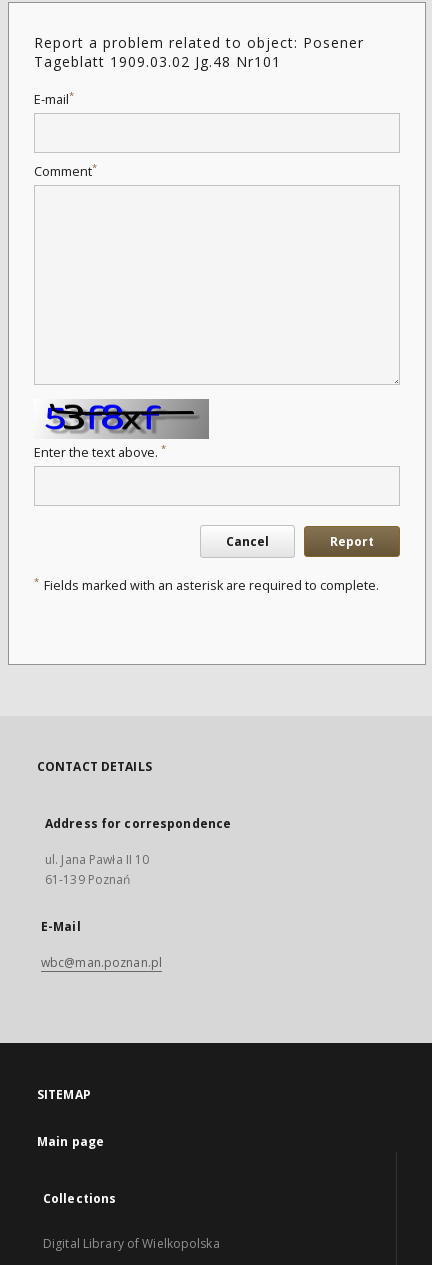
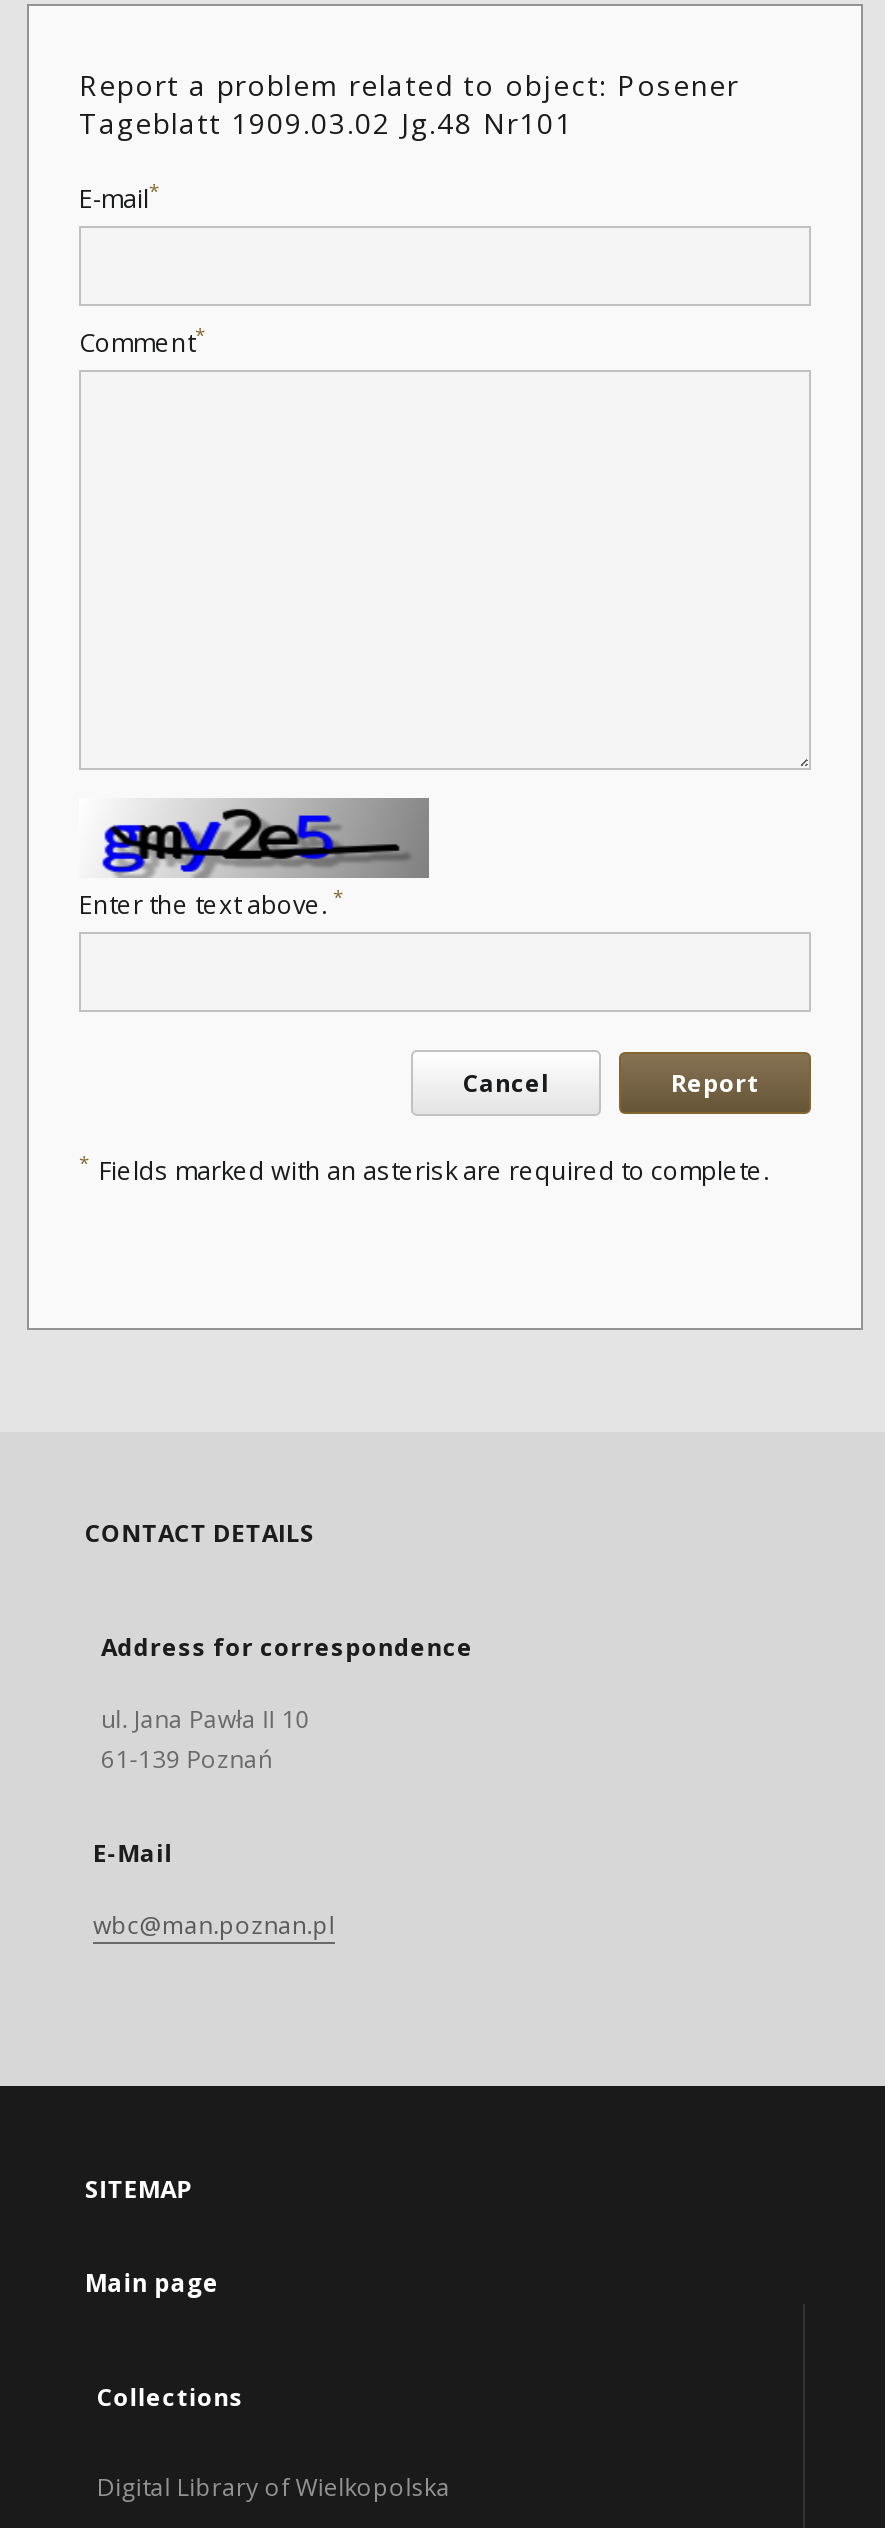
- [image]
+ [image]
